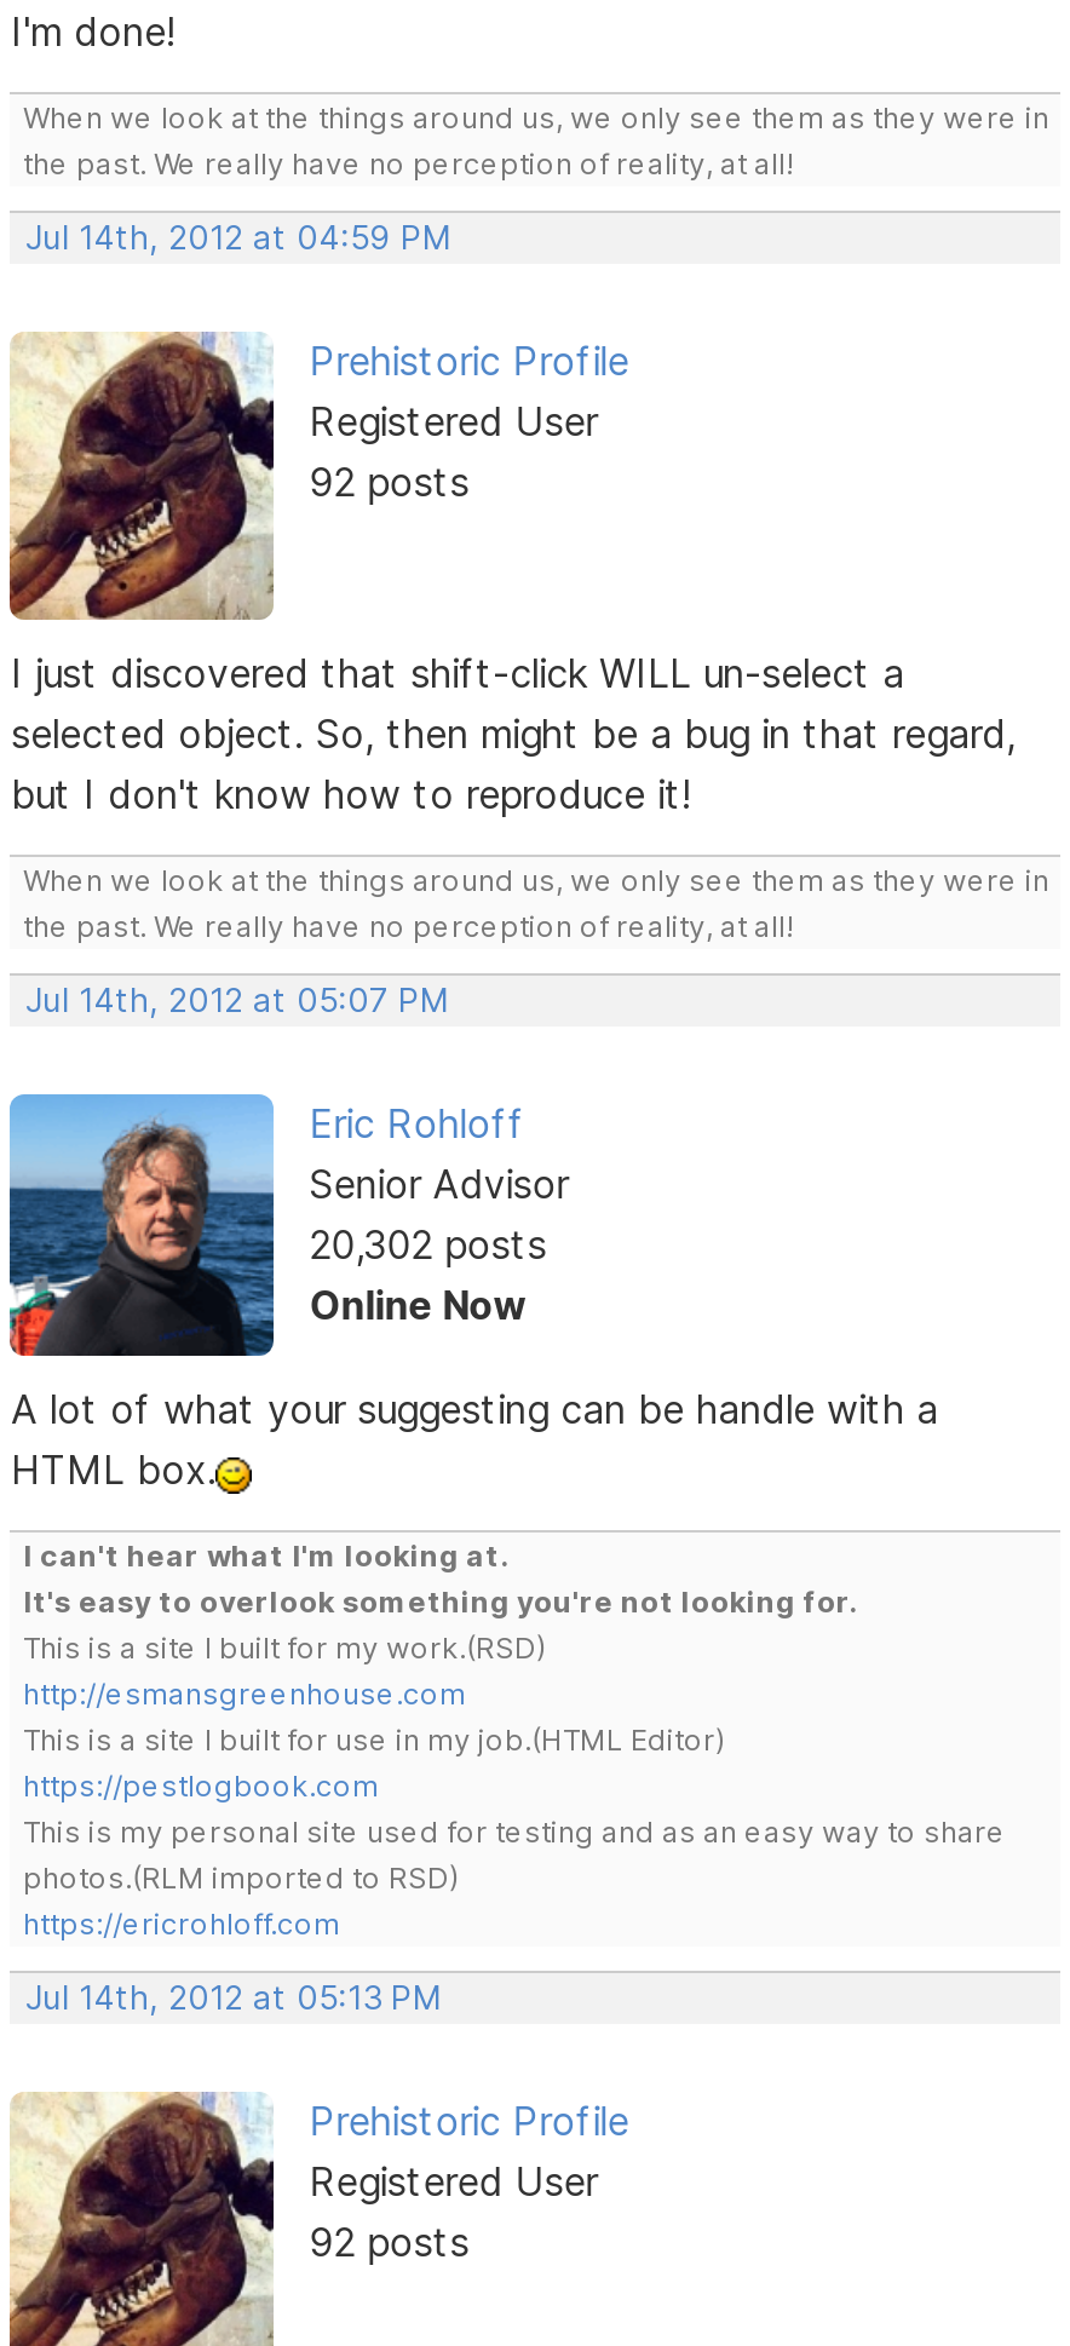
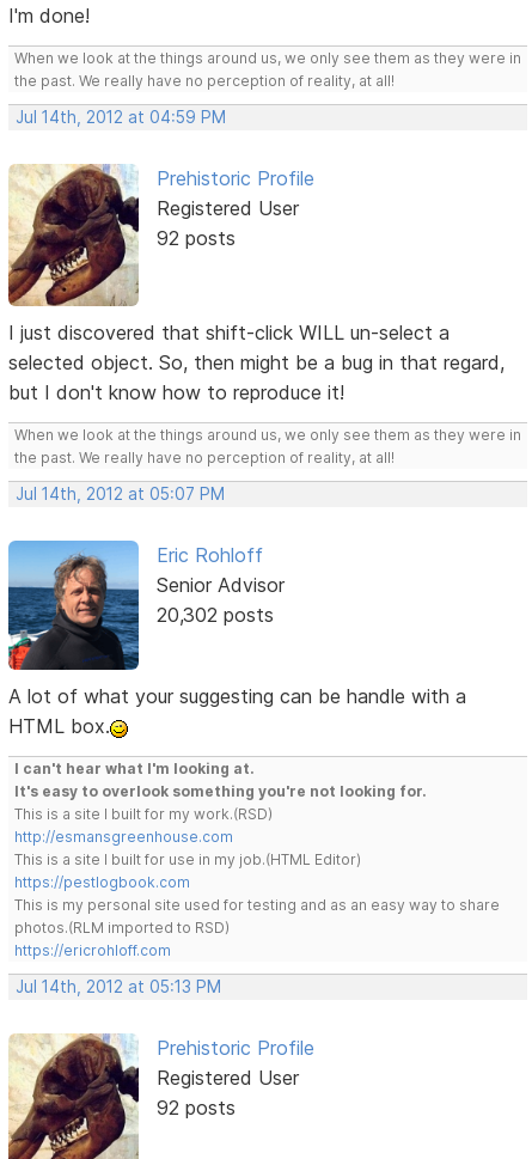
- Online Now
